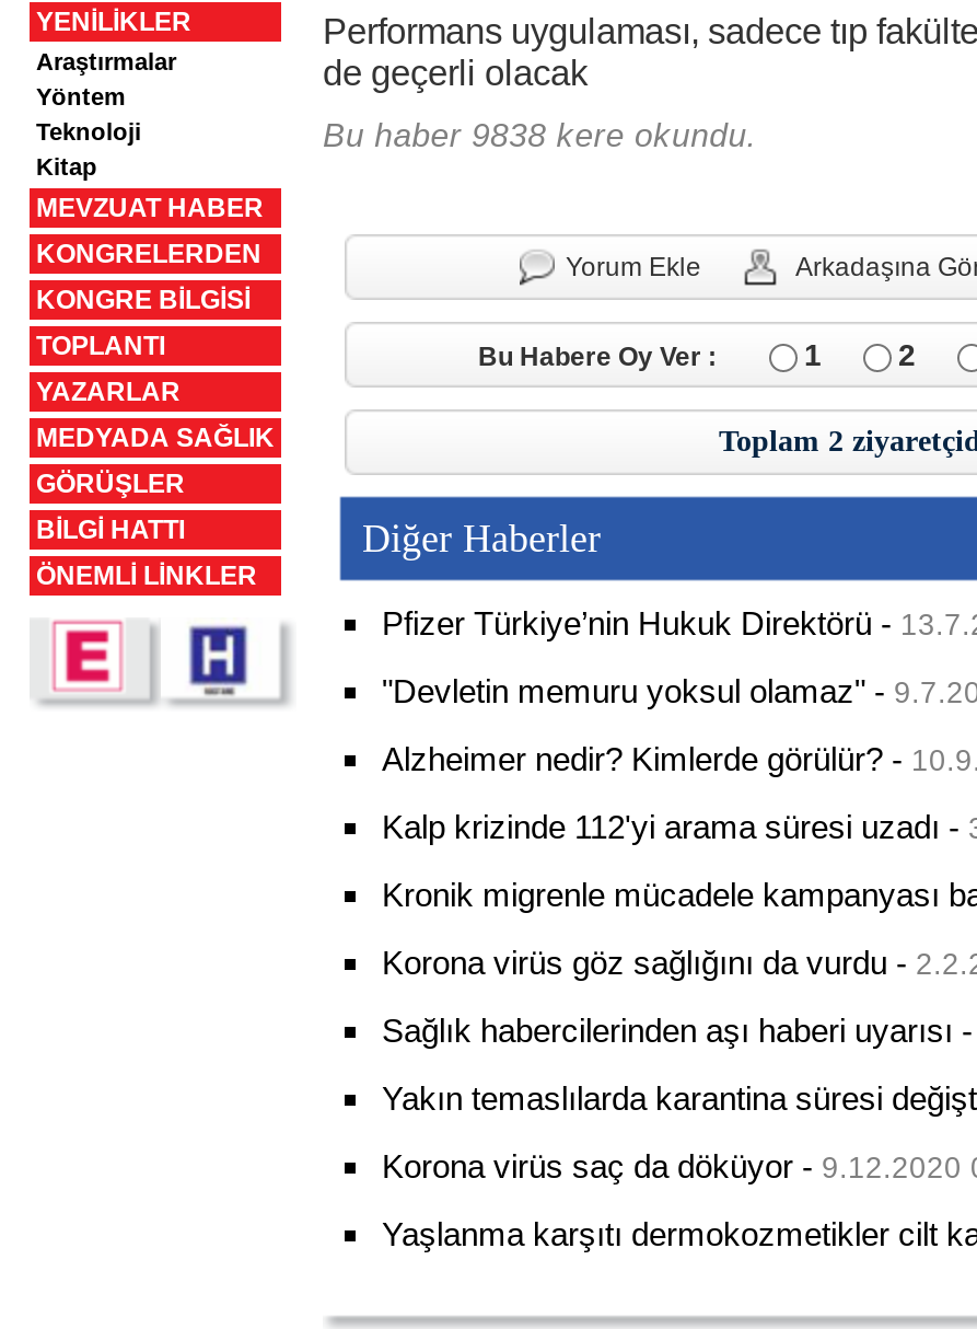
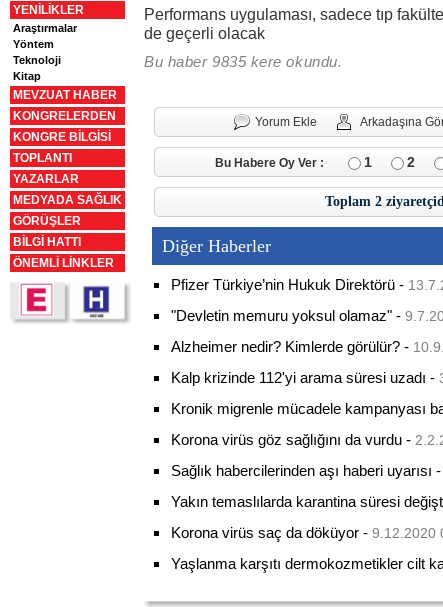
- Bu haber 9838 kere okundu.
+ Bu haber 9835 kere okundu.
